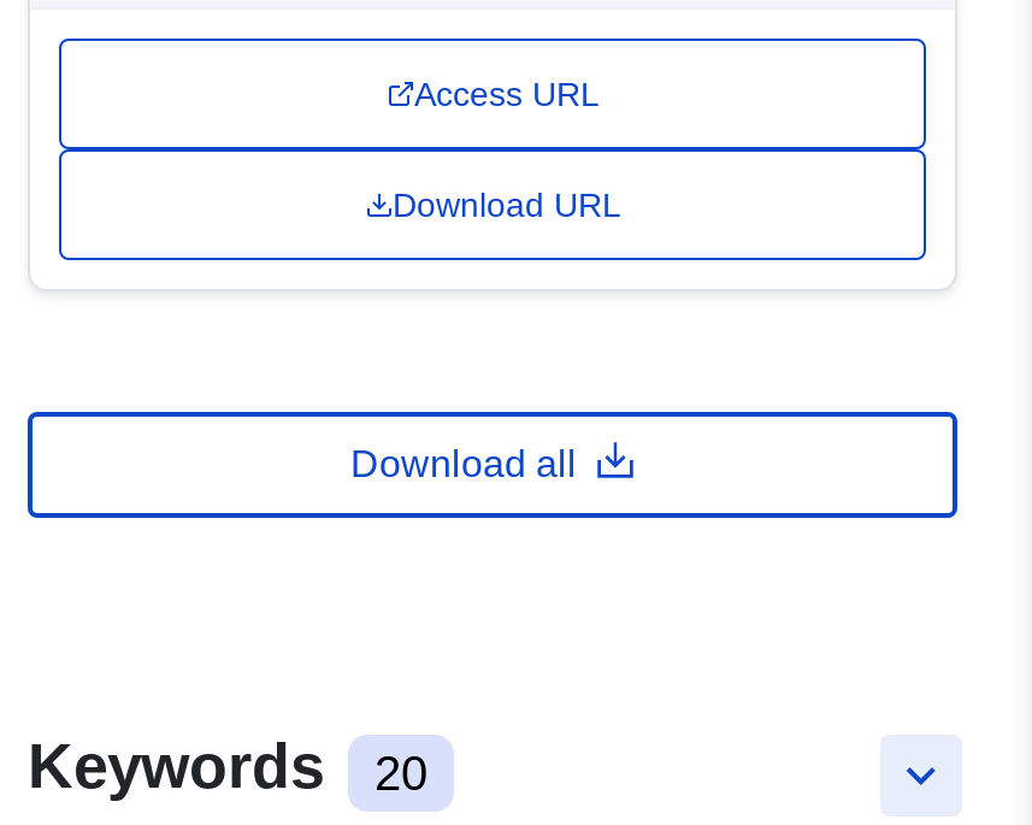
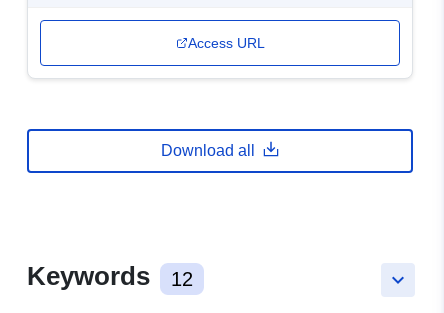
- Download URL

- Keywords 20
+ Keywords 12
